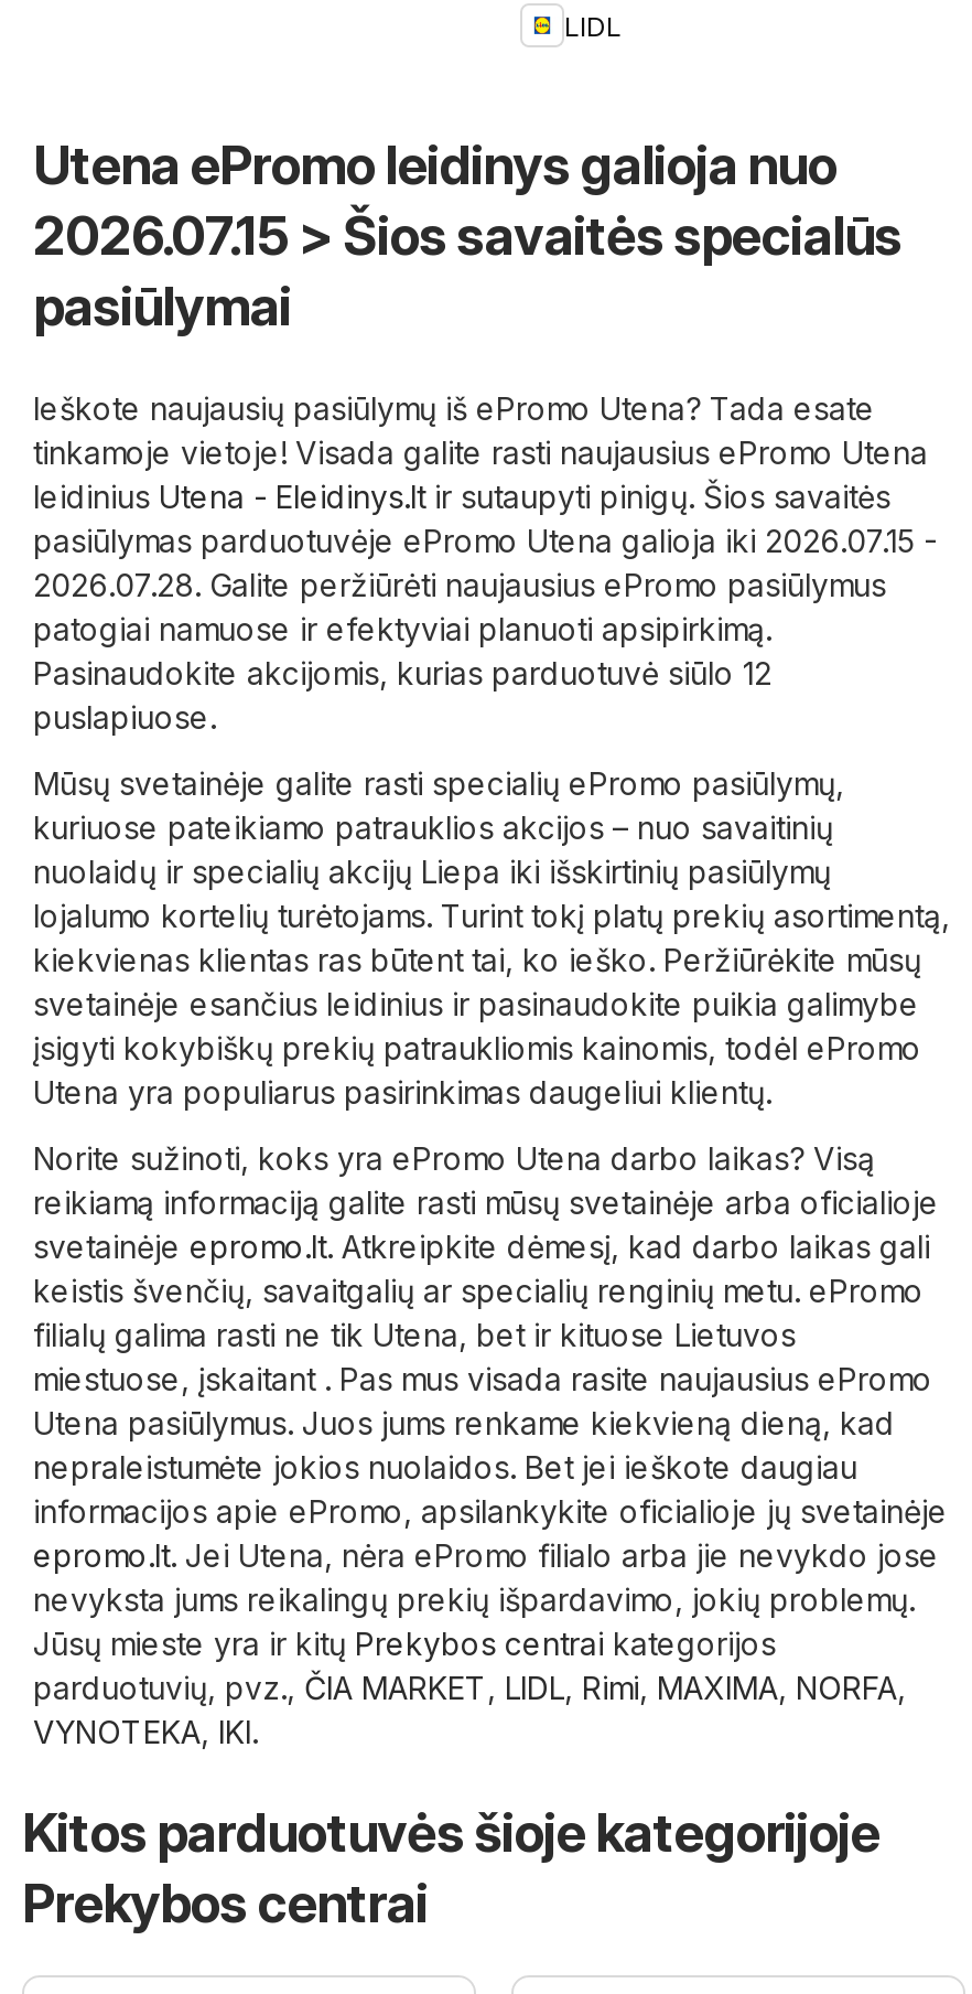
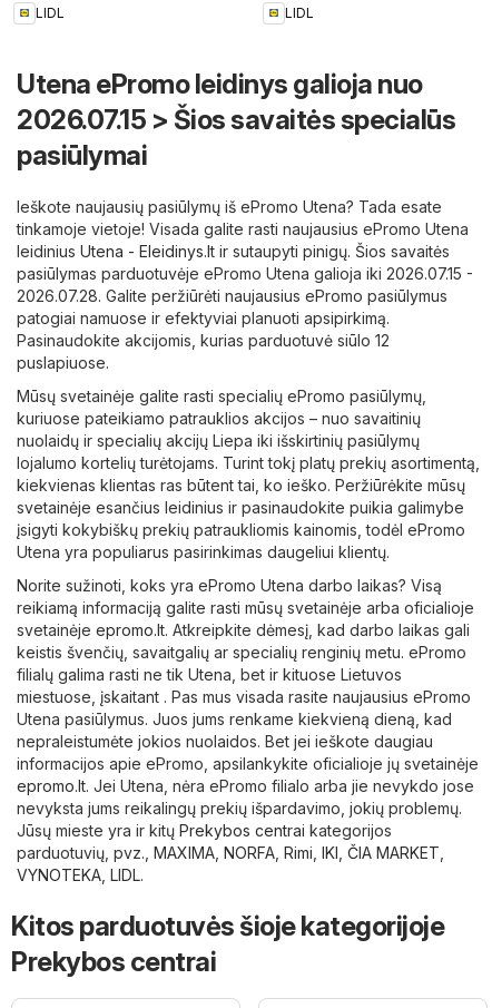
+ LIDL

- parduotuvių, pvz., ČIA MARKET, LIDL, Rimi, MAXIMA, NORFA,
+ parduotuvių, pvz., MAXIMA, NORFA, Rimi, IKI, ČIA MARKET,

- VYNOTEKA, IKI.
+ VYNOTEKA, LIDL.
